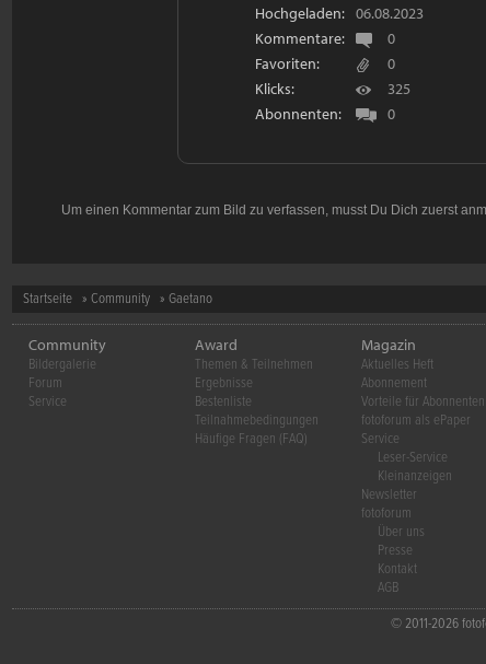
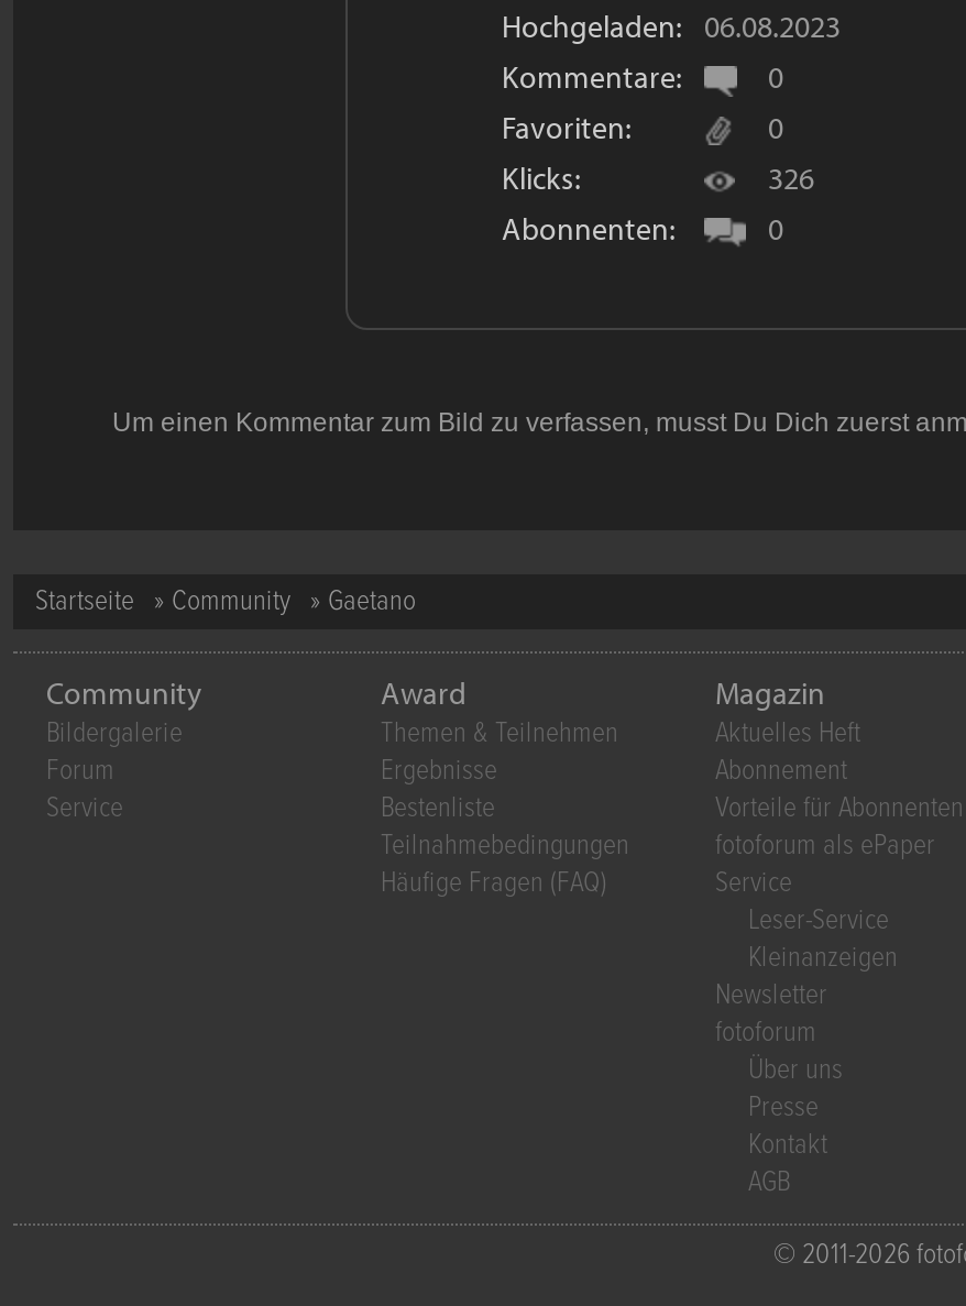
- 325
+ 326
